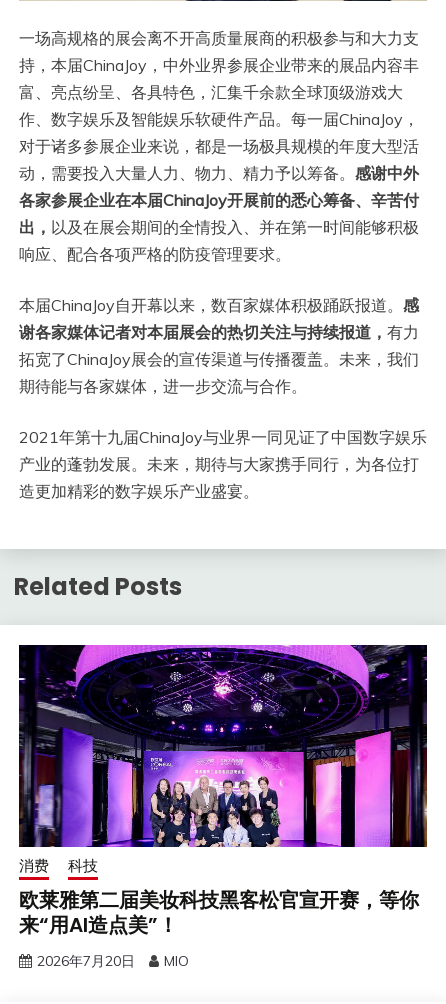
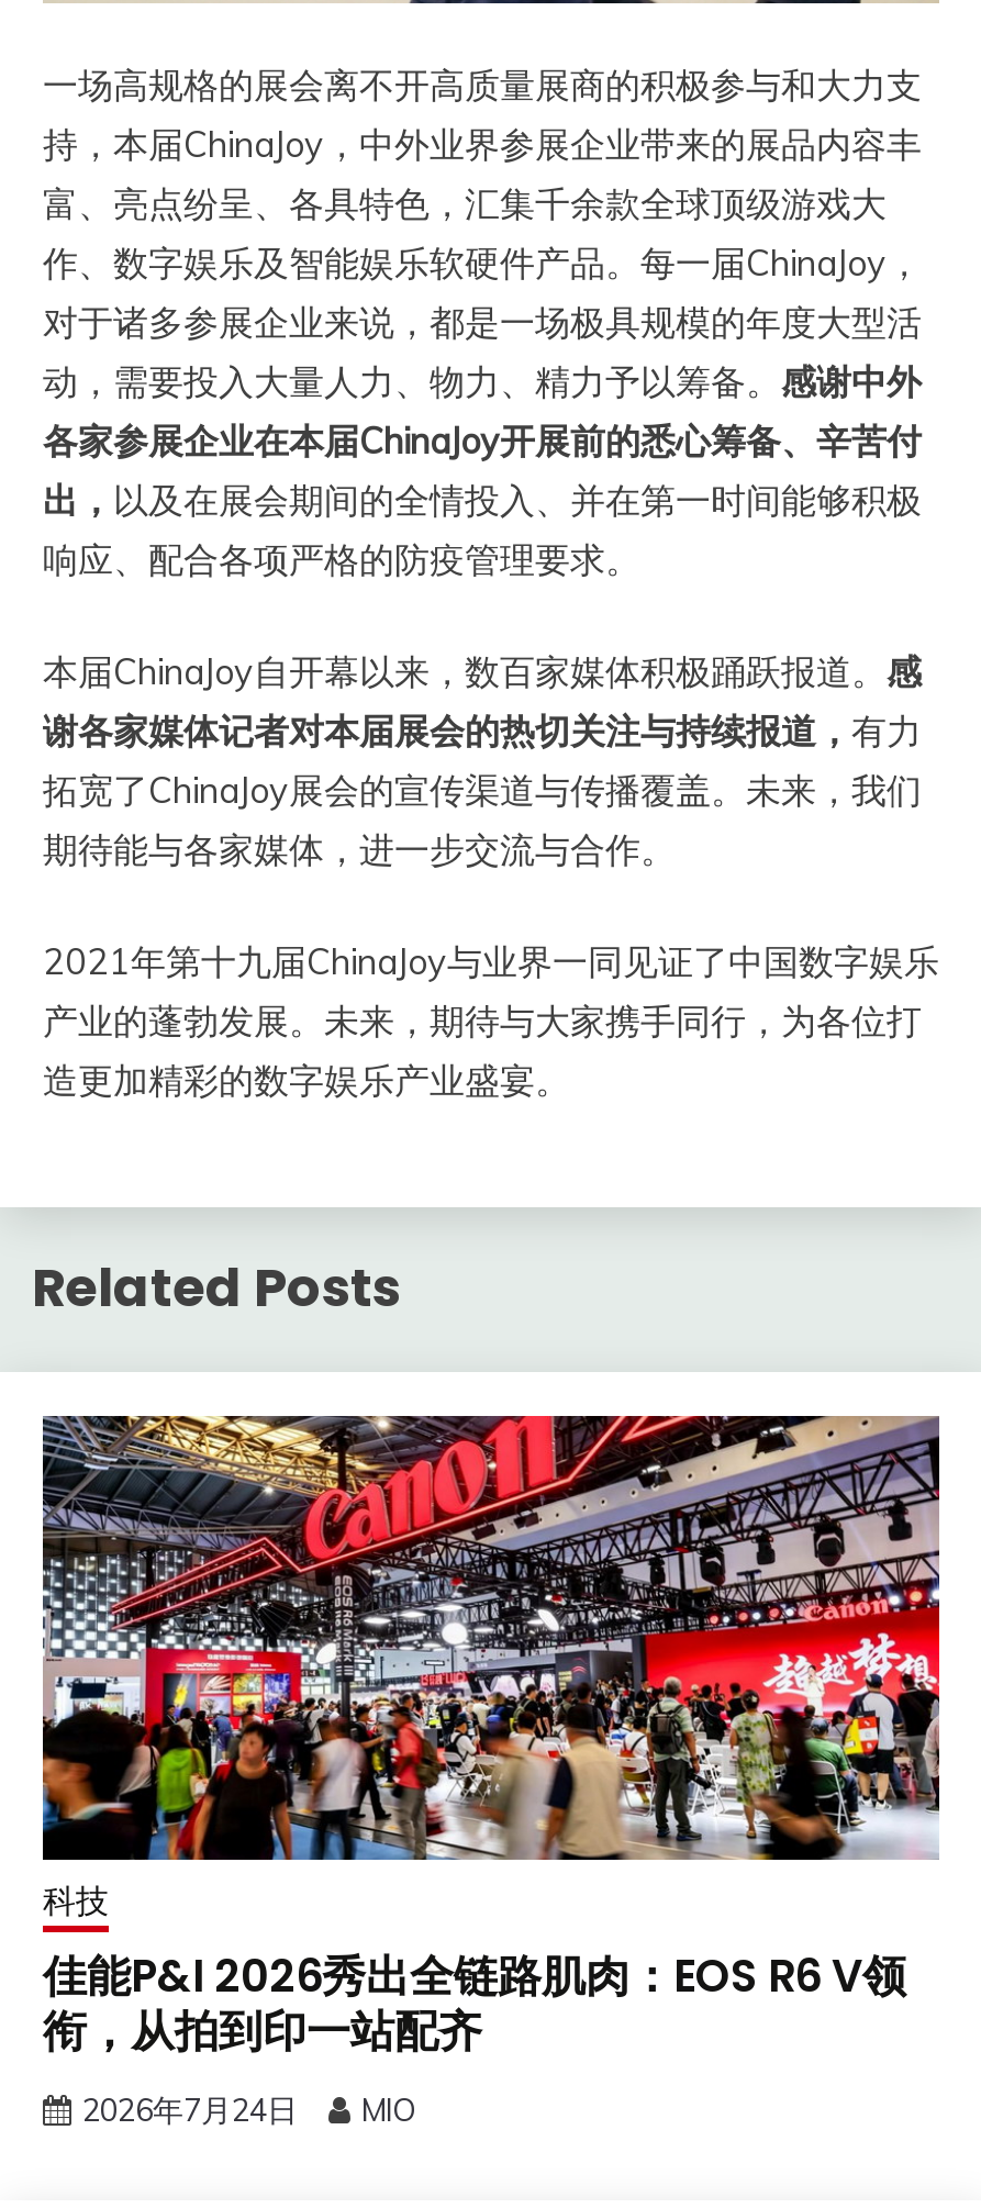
- [image]
- 欧莱雅第二届美妆科技黑客松官宣开赛，等你
- 来“用AI造点美”！
+ [image]
+ 佳能P&I 2026秀出全链路肌肉：EOS R6 V领
+ 衔，从拍到印一站配齐

- 消费

- 2026年7月20日 MIO
+ 2026年7月24日 MIO
